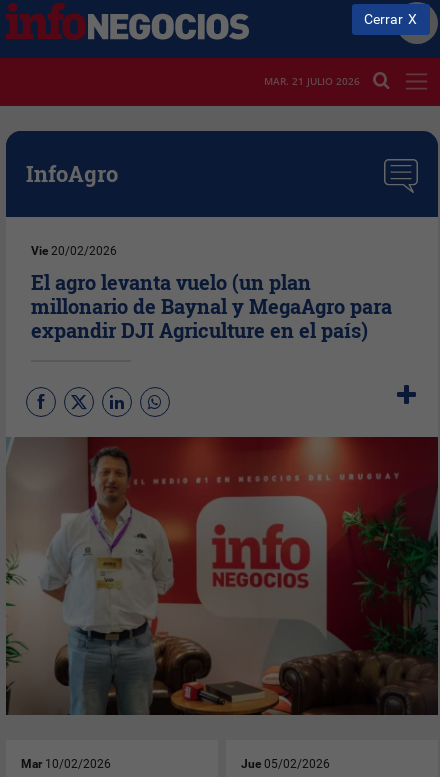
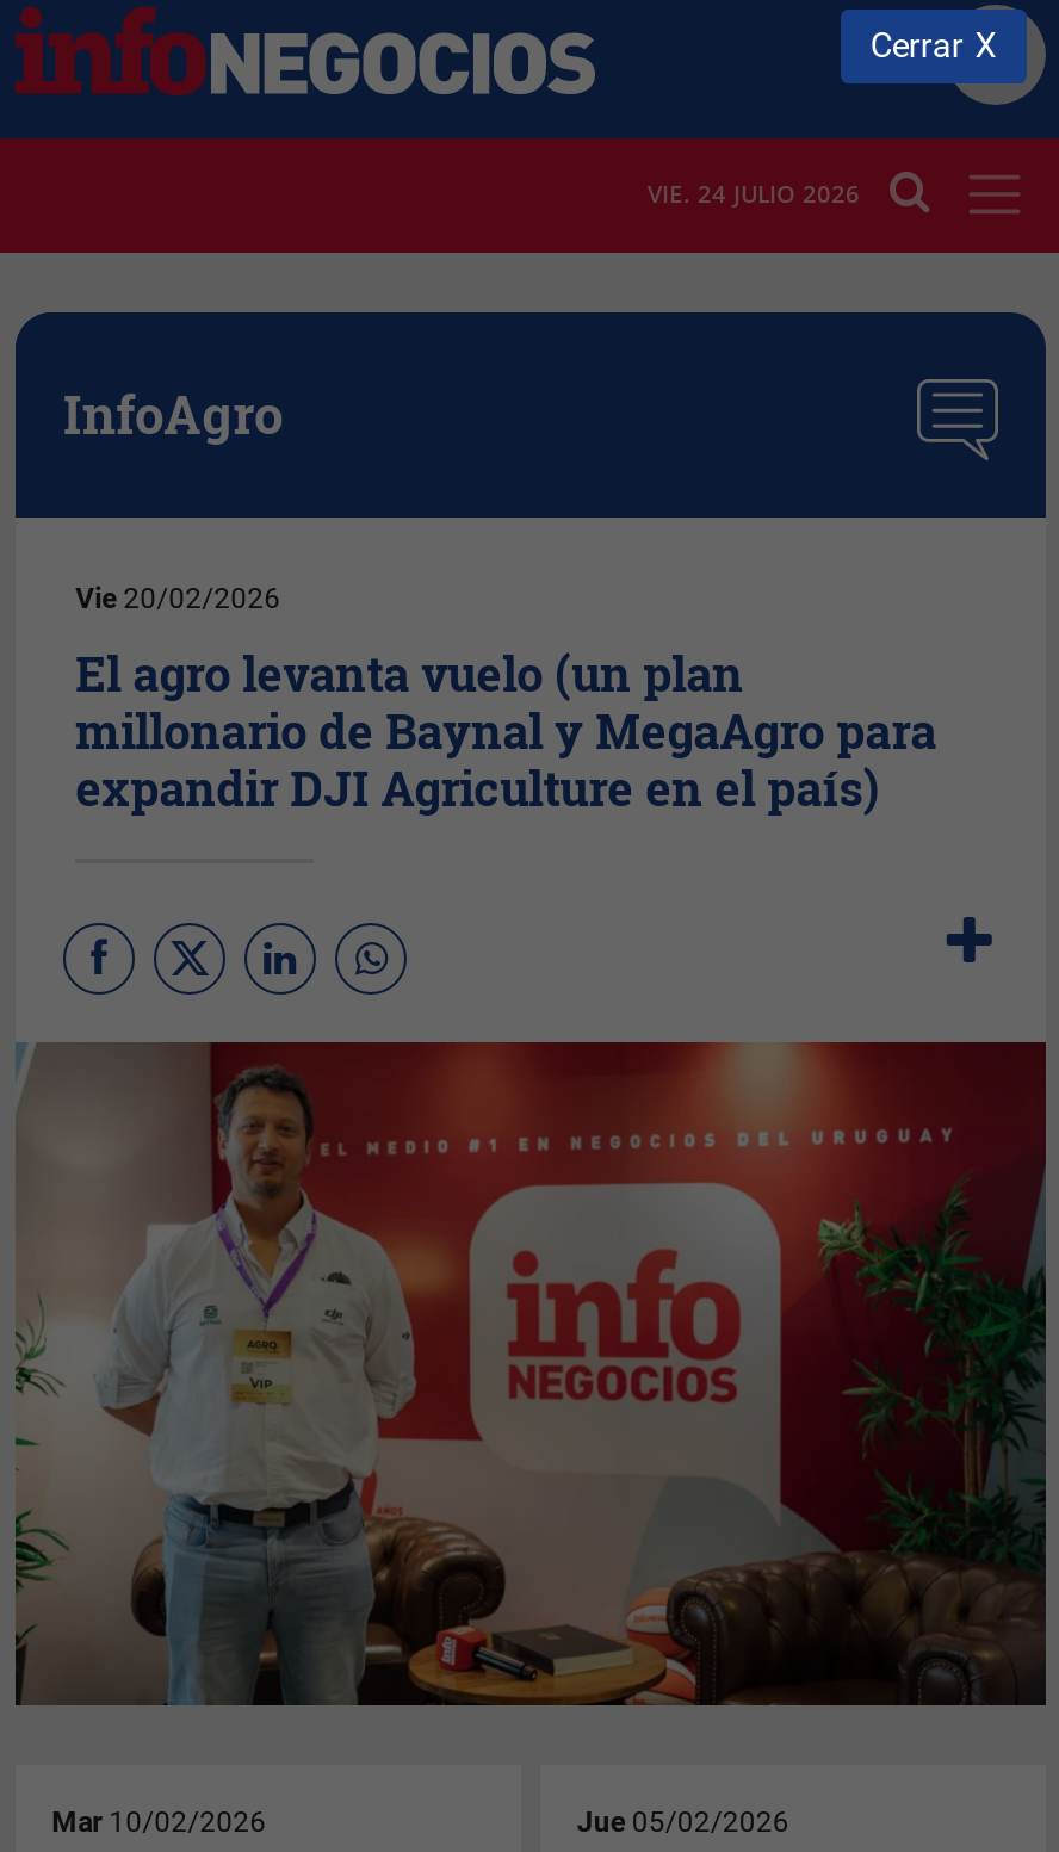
- MAR. 21 JULIO 2026
+ VIE. 24 JULIO 2026
